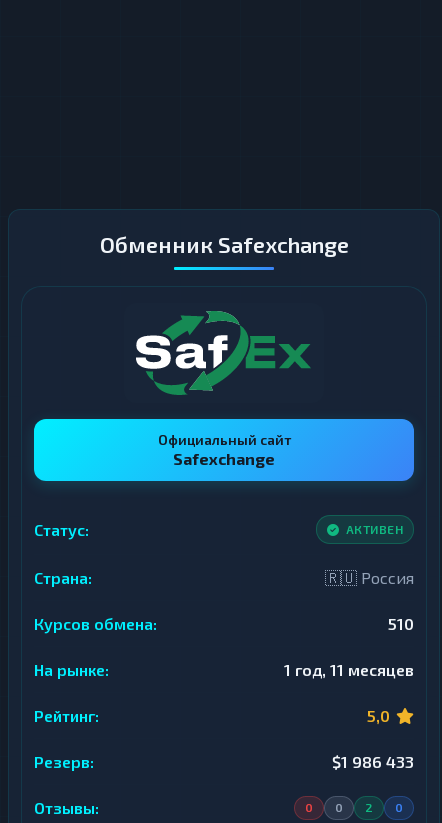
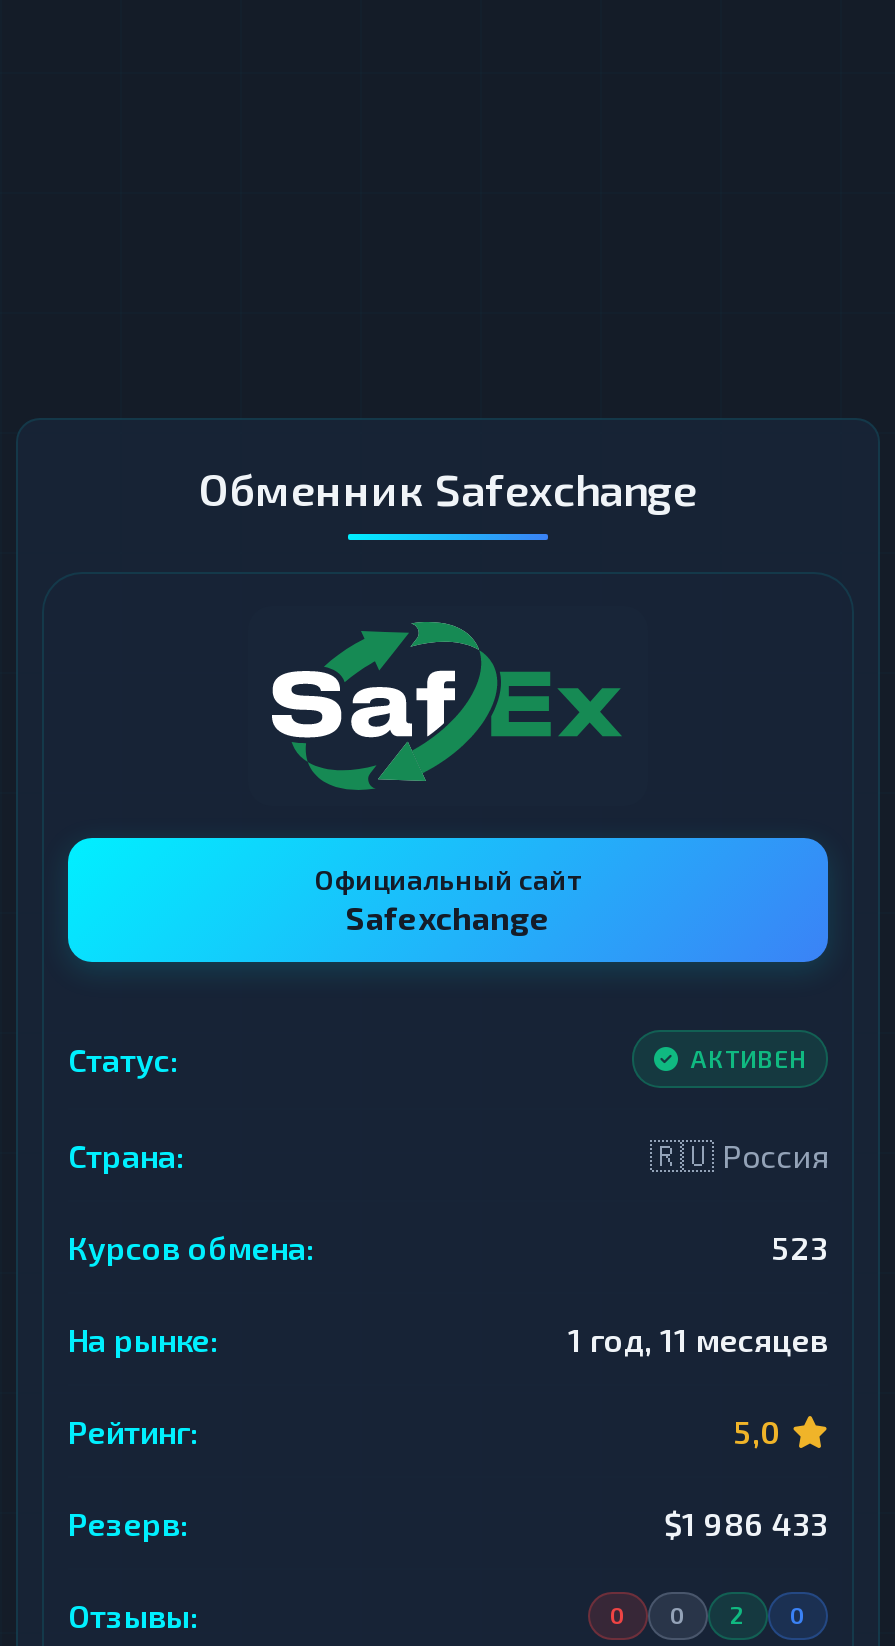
- 510
+ 523
